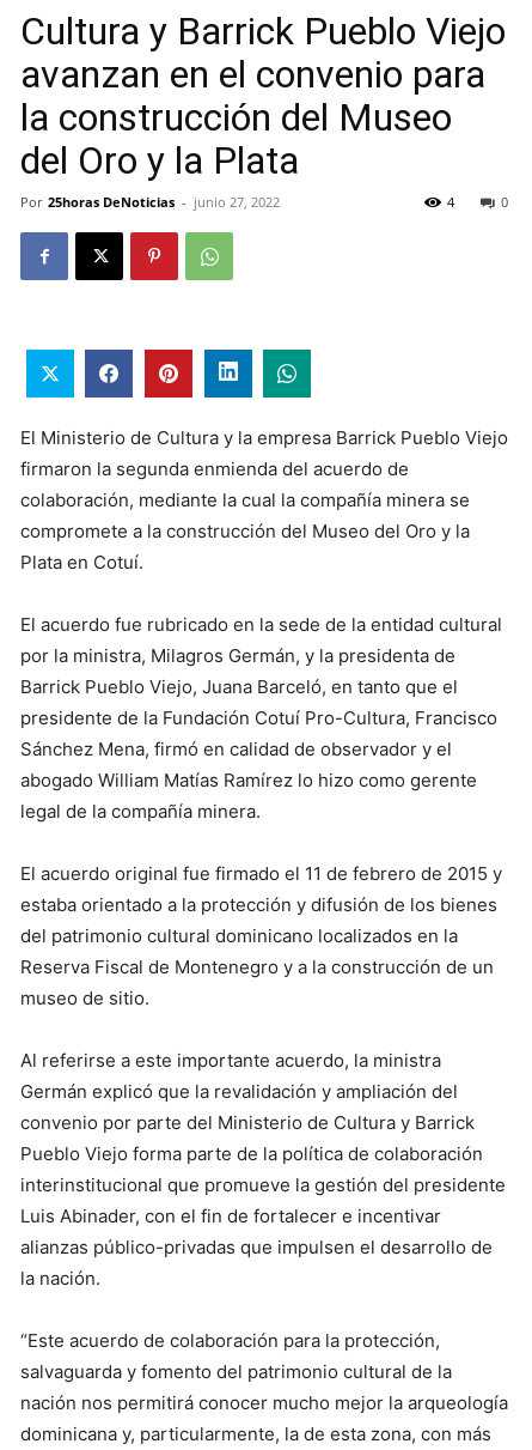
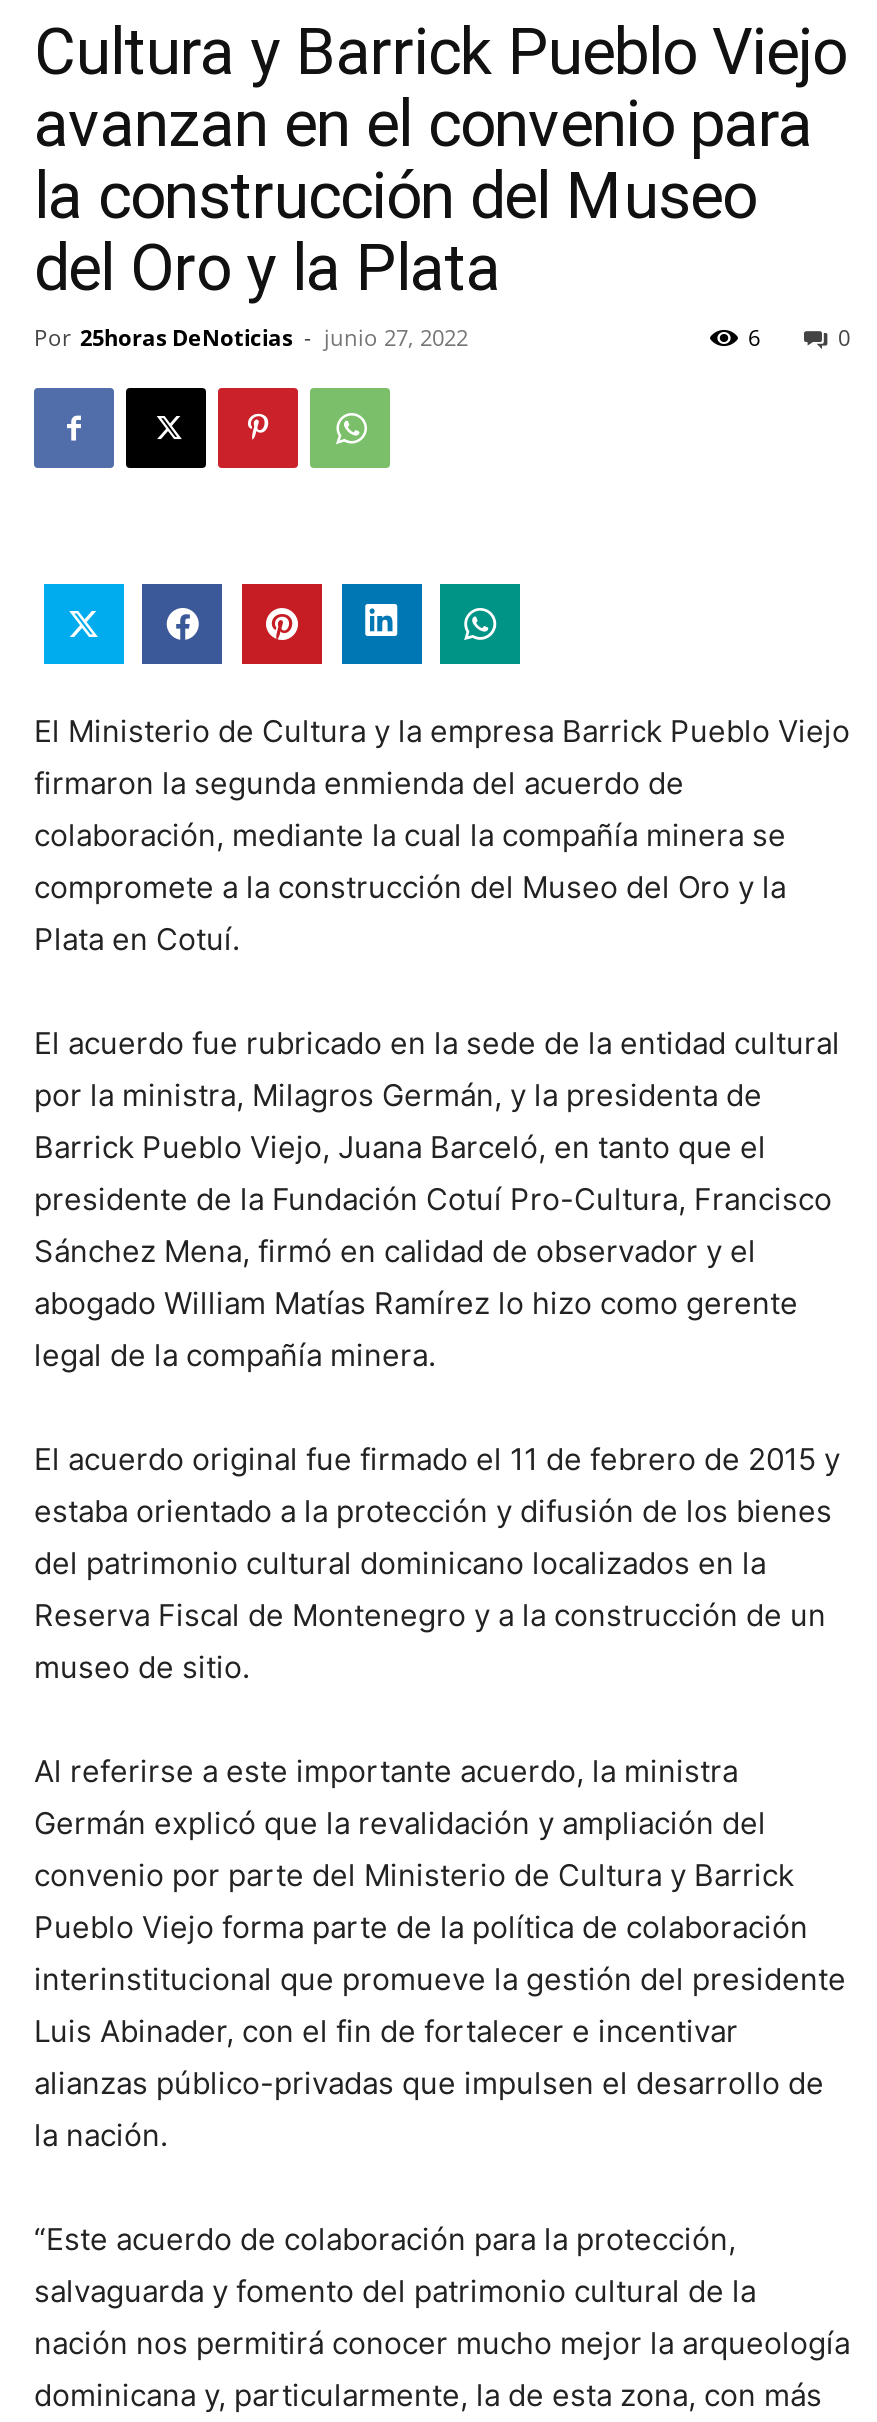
- 4
+ 6
